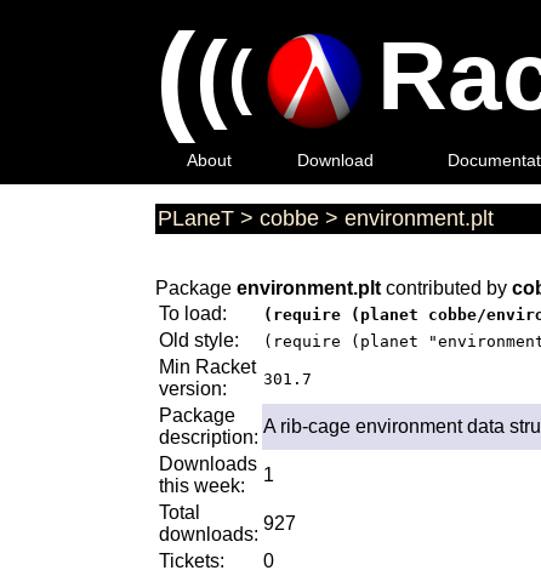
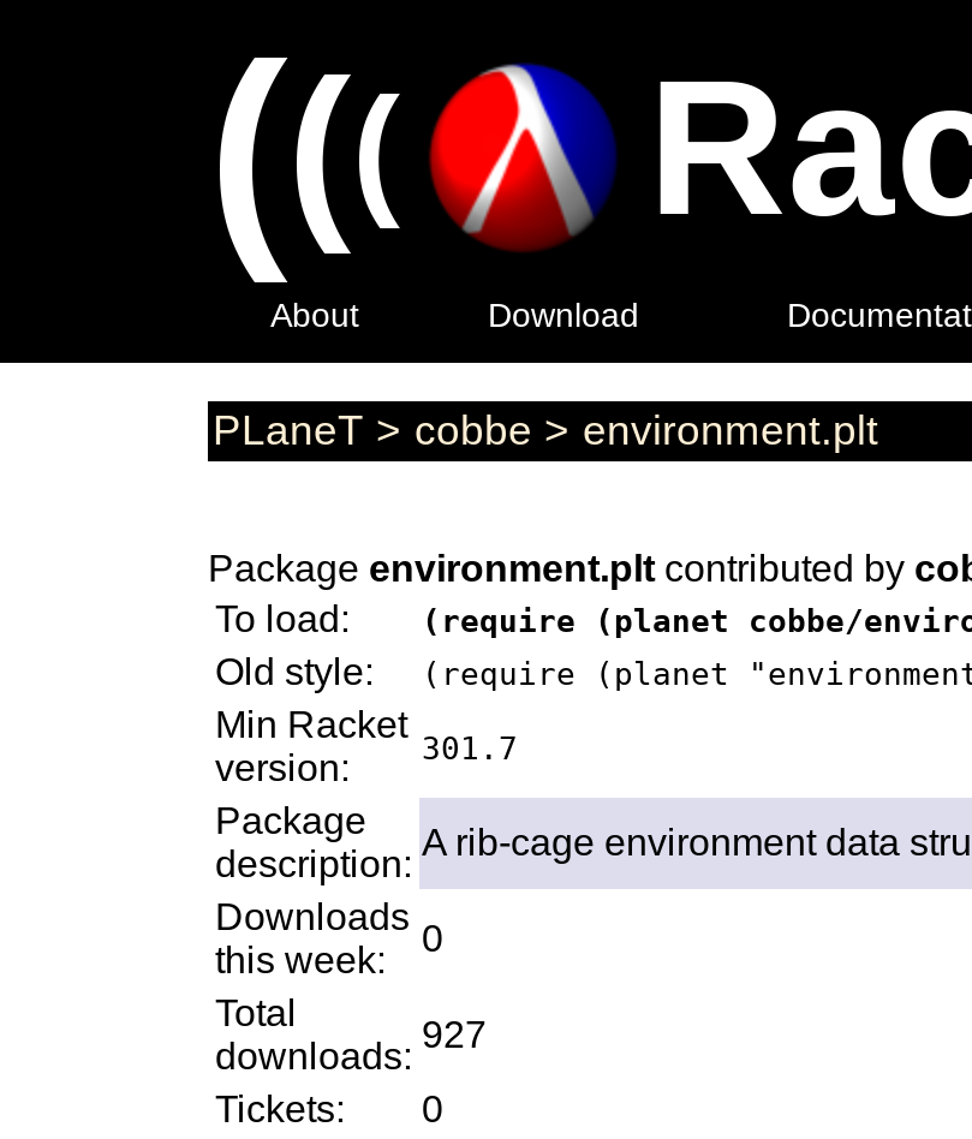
- 1
+ 0
